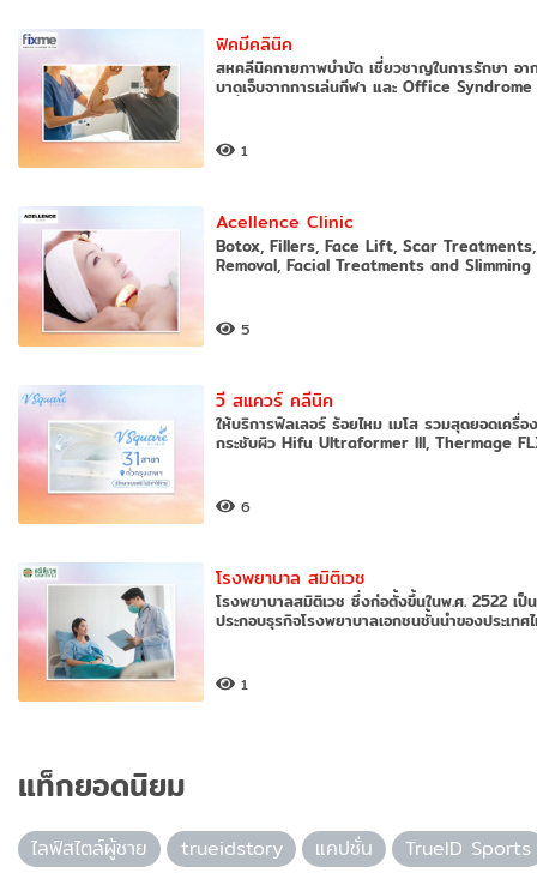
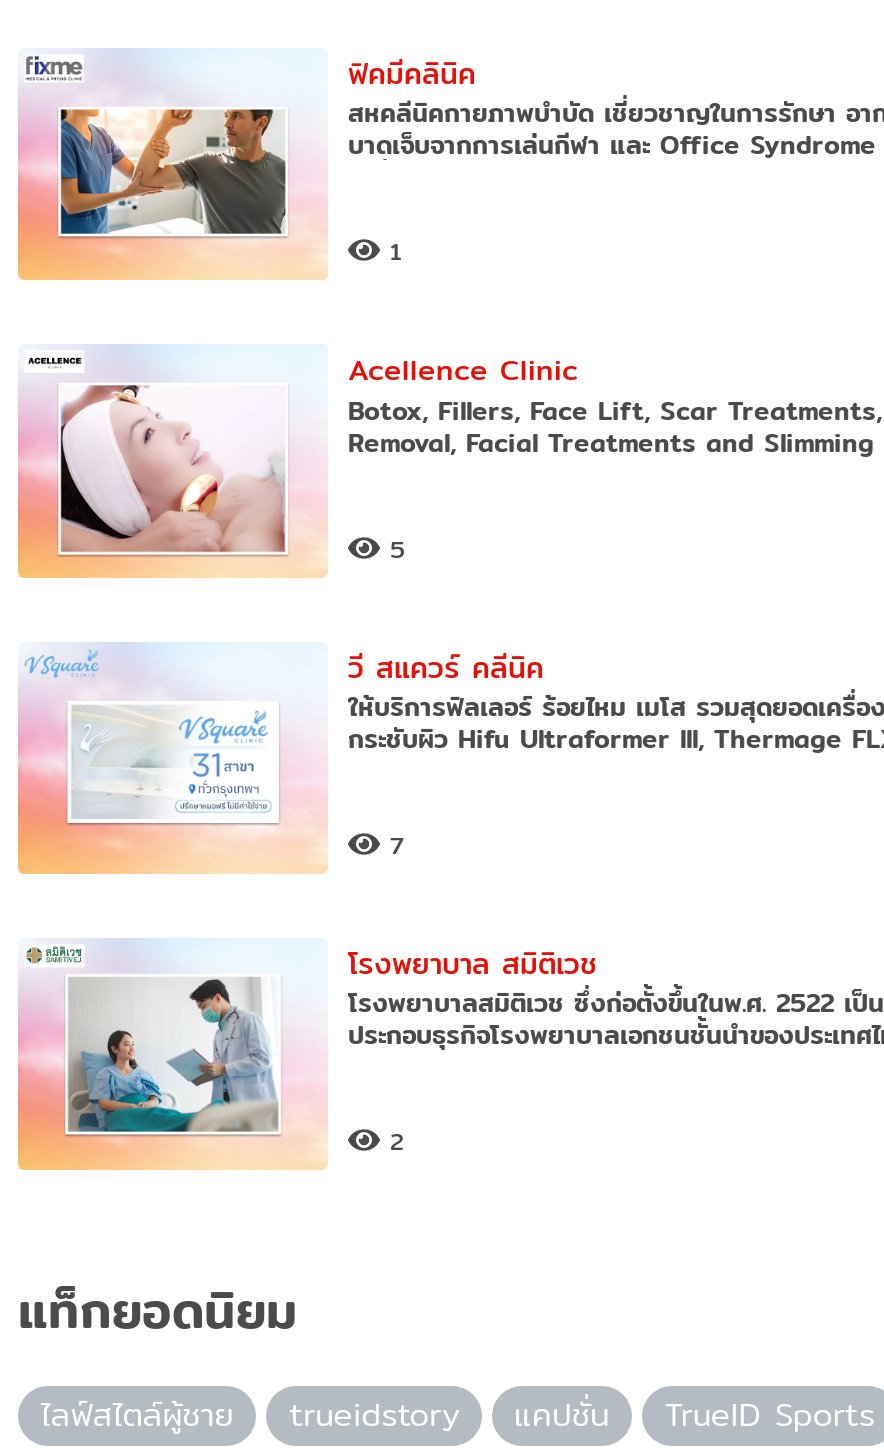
- 6
+ 7

- 1
+ 2
